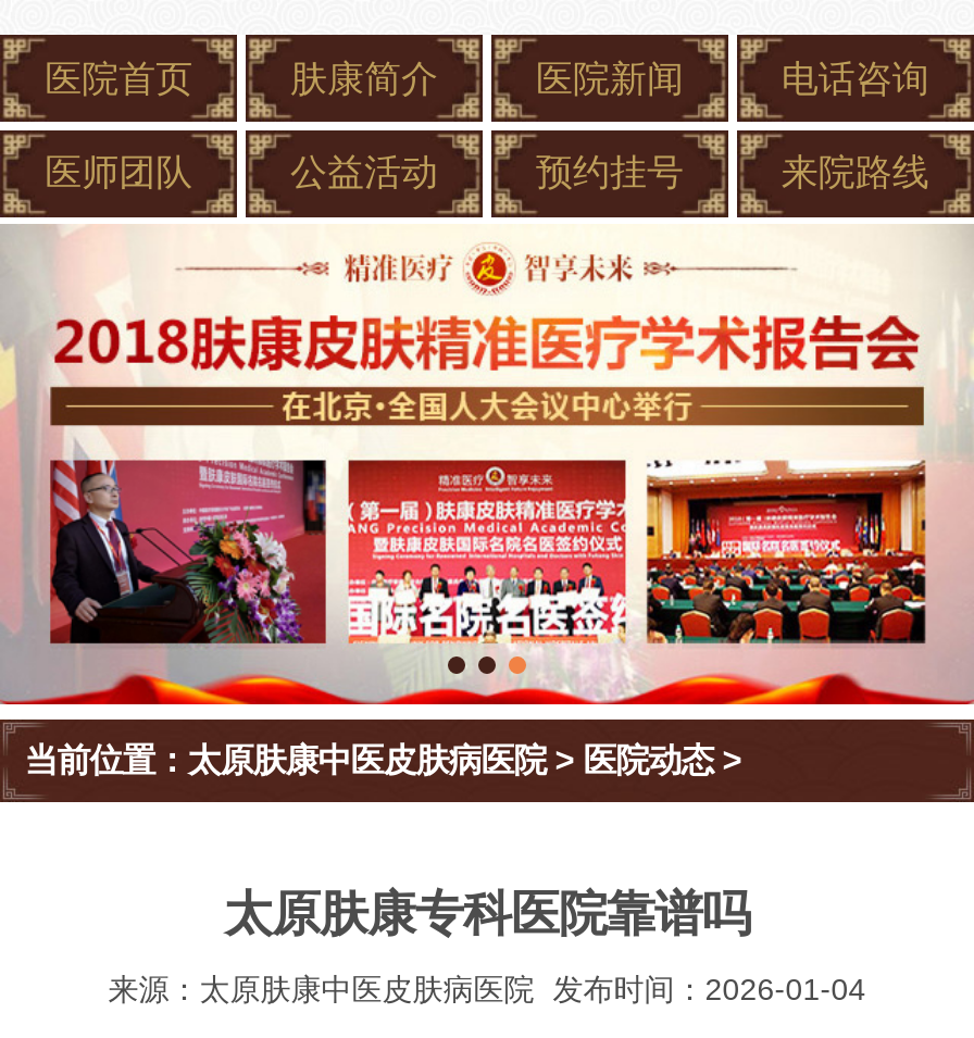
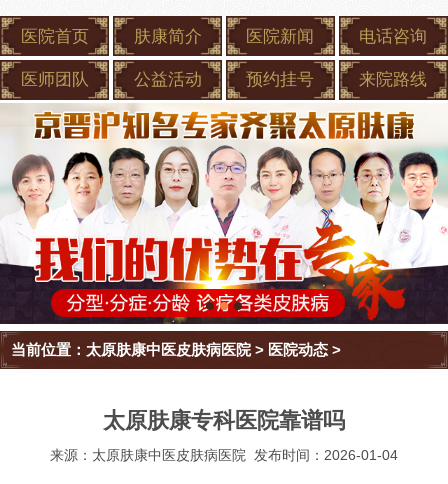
- [image]
+ [image]
